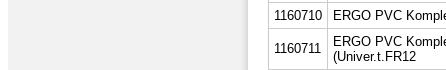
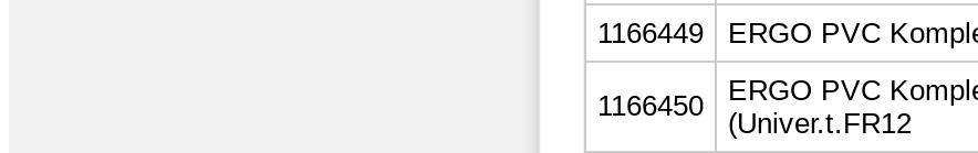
- 1160710
+ 1166449

- 1160711
+ 1166450
